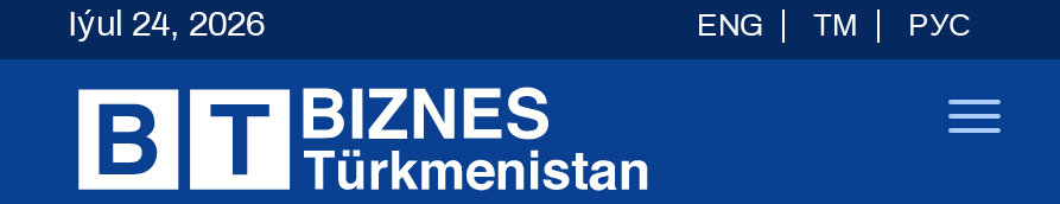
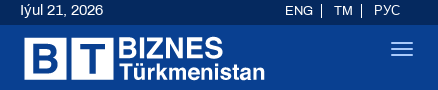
- Iýul 24, 2026
+ Iýul 21, 2026
